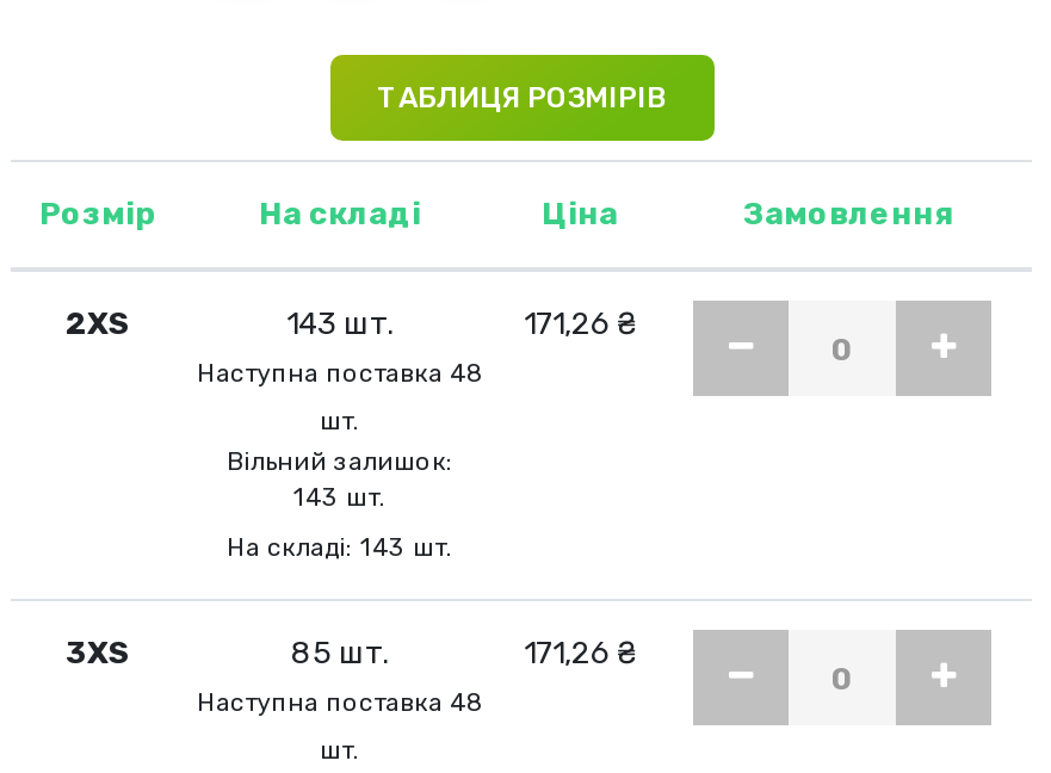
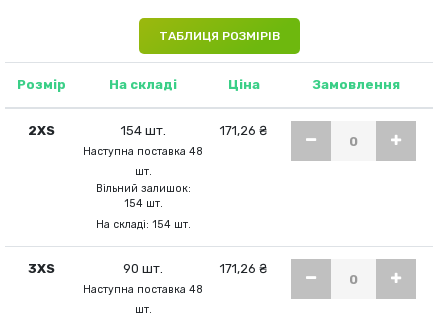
- 143 шт.
+ 154 шт.

- 143 шт.
+ 154 шт.

- На складі: 143 шт.
+ На складі: 154 шт.

- 85 шт.
+ 90 шт.
